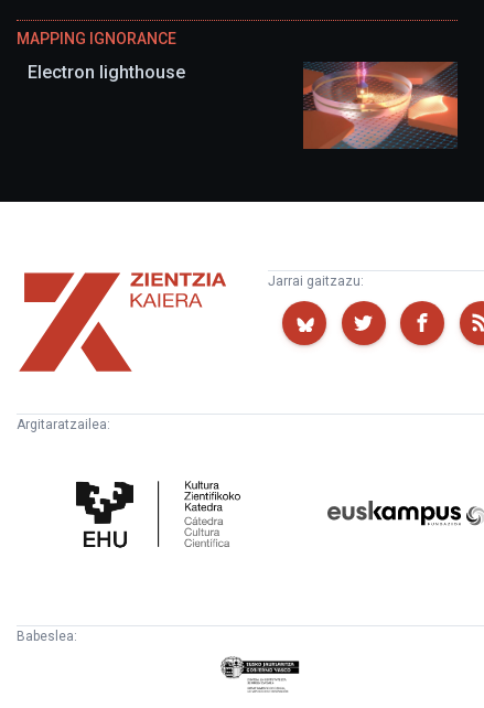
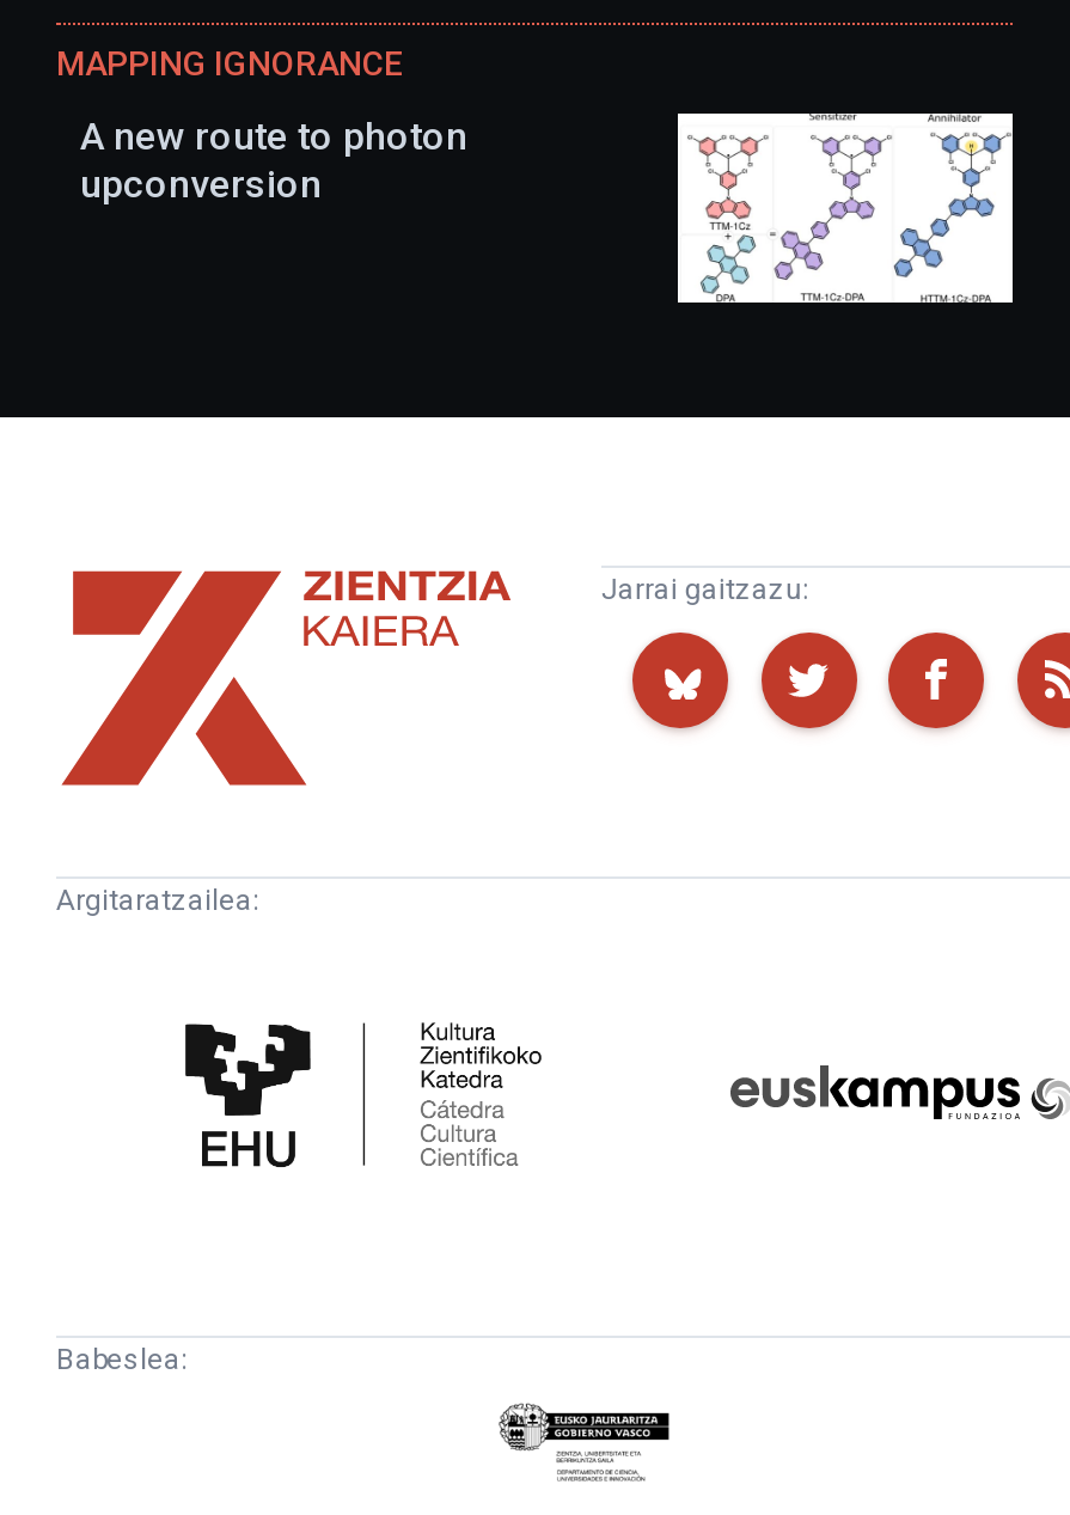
- Electron lighthouse
+ A new route to photon
+ upconversion

- [image]
+ [image]
